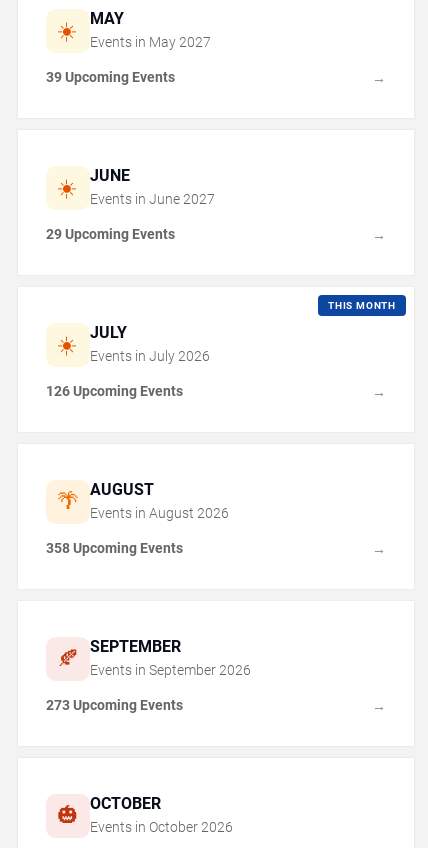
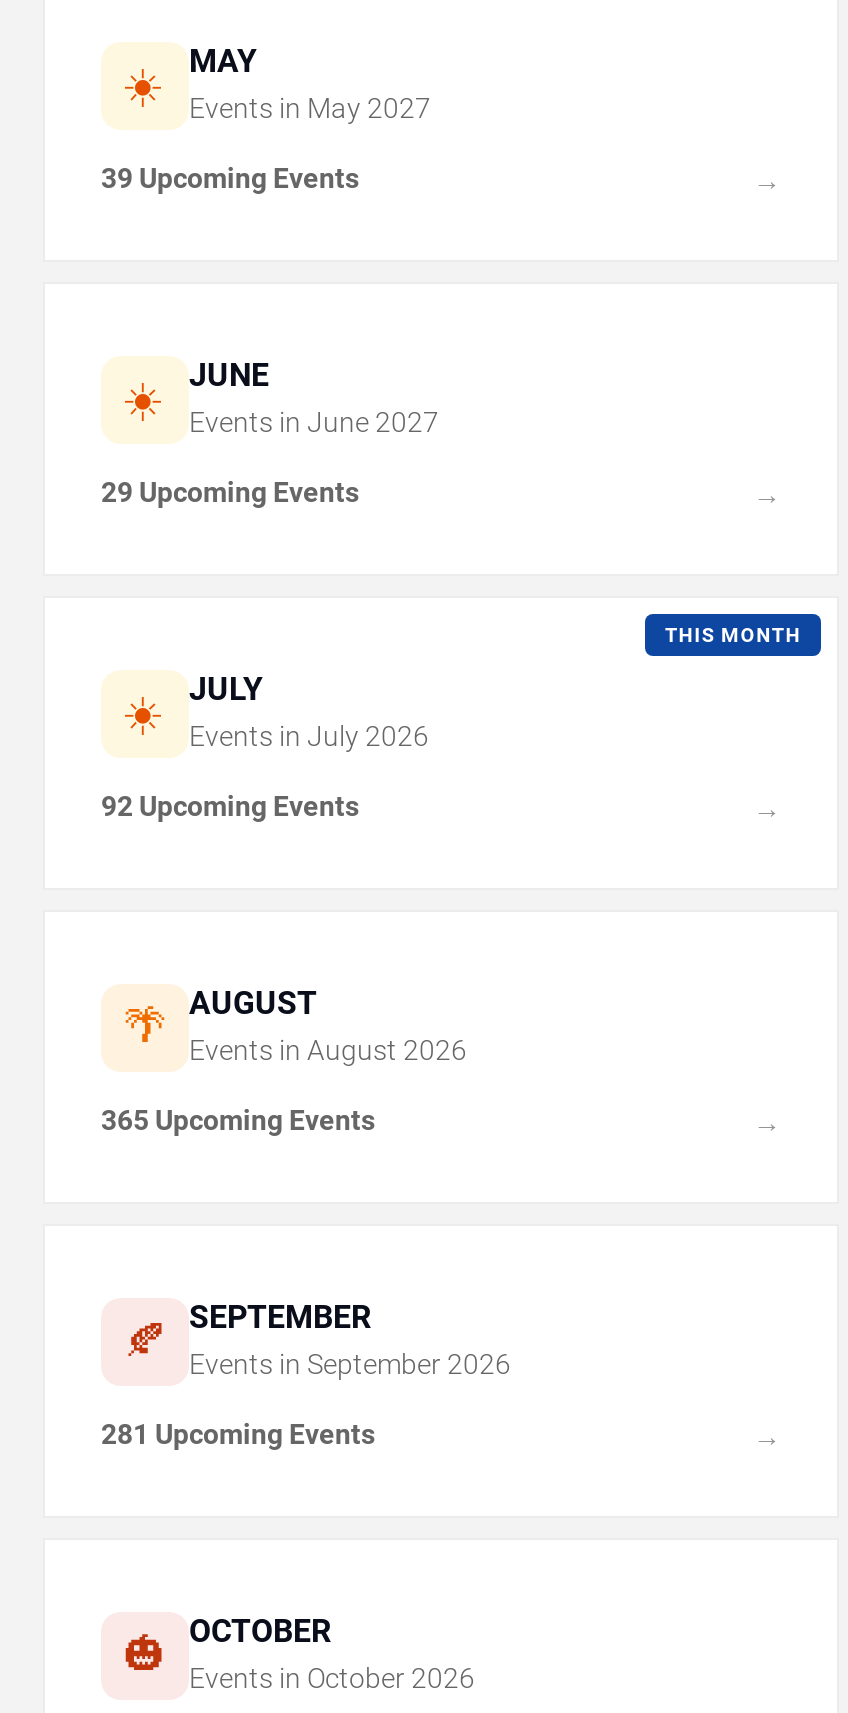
- 126 Upcoming Events
+ 92 Upcoming Events

- 358 Upcoming Events
+ 365 Upcoming Events

- 273 Upcoming Events
+ 281 Upcoming Events
